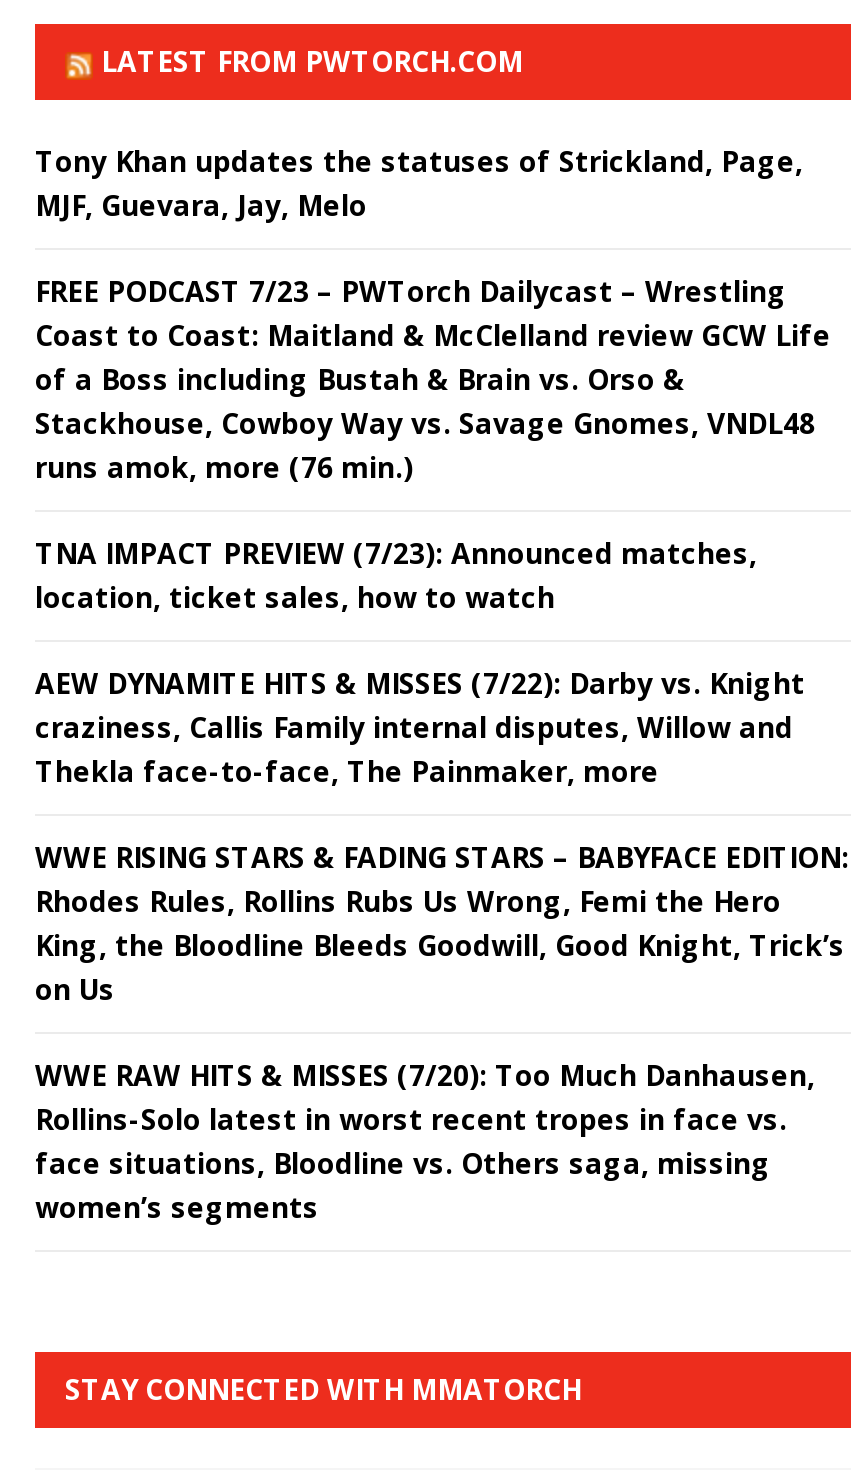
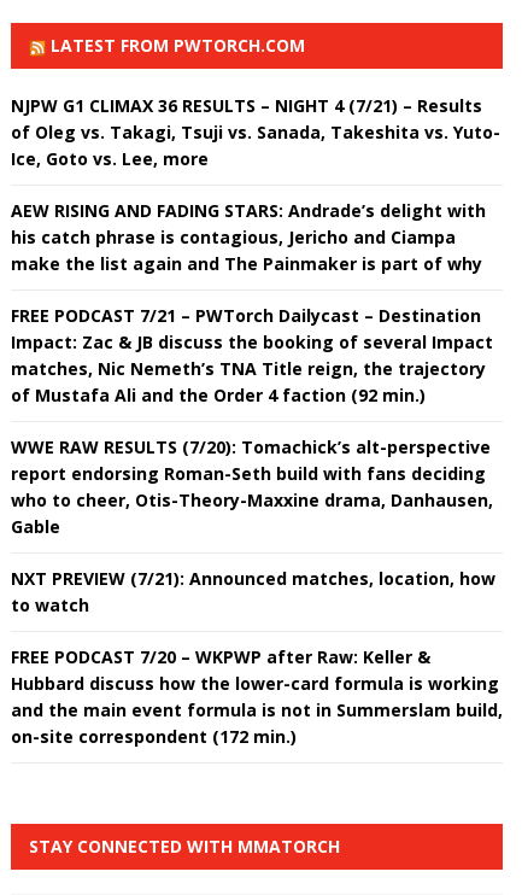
- Tony Khan updates the statuses of Strickland, Page,
- MJF, Guevara, Jay, Melo
+ NJPW G1 CLIMAX 36 RESULTS – NIGHT 4 (7/21) – Results
+ of Oleg vs. Takagi, Tsuji vs. Sanada, Takeshita vs. Yuto-
+ Ice, Goto vs. Lee, more

- FREE PODCAST 7/23 – PWTorch Dailycast – Wrestling
- Coast to Coast: Maitland & McClelland review GCW Life
- of a Boss including Bustah & Brain vs. Orso &
- Stackhouse, Cowboy Way vs. Savage Gnomes, VNDL48
- runs amok, more (76 min.)
+ AEW RISING AND FADING STARS: Andrade’s delight with
+ his catch phrase is contagious, Jericho and Ciampa
+ make the list again and The Painmaker is part of why

- TNA IMPACT PREVIEW (7/23): Announced matches,
- location, ticket sales, how to watch
+ FREE PODCAST 7/21 – PWTorch Dailycast – Destination
+ Impact: Zac & JB discuss the booking of several Impact
+ matches, Nic Nemeth’s TNA Title reign, the trajectory
+ of Mustafa Ali and the Order 4 faction (92 min.)

- AEW DYNAMITE HITS & MISSES (7/22): Darby vs. Knight
- craziness, Callis Family internal disputes, Willow and
- Thekla face-to-face, The Painmaker, more
+ WWE RAW RESULTS (7/20): Tomachick’s alt-perspective
+ report endorsing Roman-Seth build with fans deciding
+ who to cheer, Otis-Theory-Maxxine drama, Danhausen,
+ Gable

- WWE RISING STARS & FADING STARS – BABYFACE EDITION:
- Rhodes Rules, Rollins Rubs Us Wrong, Femi the Hero
- King, the Bloodline Bleeds Goodwill, Good Knight, Trick’s
- on Us
+ NXT PREVIEW (7/21): Announced matches, location, how
+ to watch

- WWE RAW HITS & MISSES (7/20): Too Much Danhausen,
- Rollins-Solo latest in worst recent tropes in face vs.
- face situations, Bloodline vs. Others saga, missing
- women’s segments
+ FREE PODCAST 7/20 – WKPWP after Raw: Keller &
+ Hubbard discuss how the lower-card formula is working
+ and the main event formula is not in Summerslam build,
+ on-site correspondent (172 min.)
